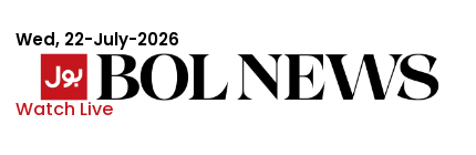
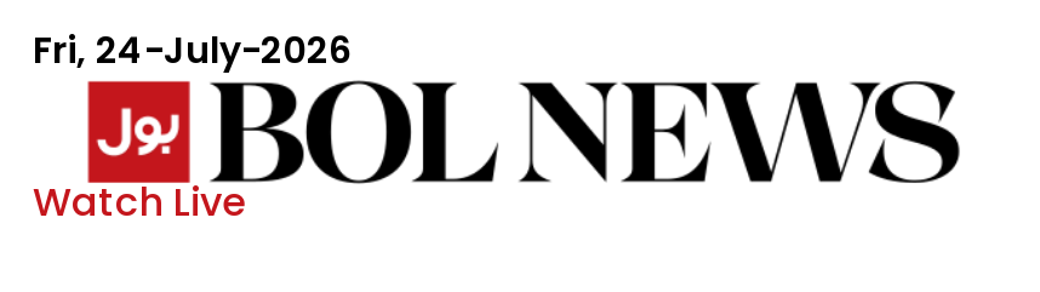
- Wed, 22-July-2026
+ Fri, 24-July-2026
